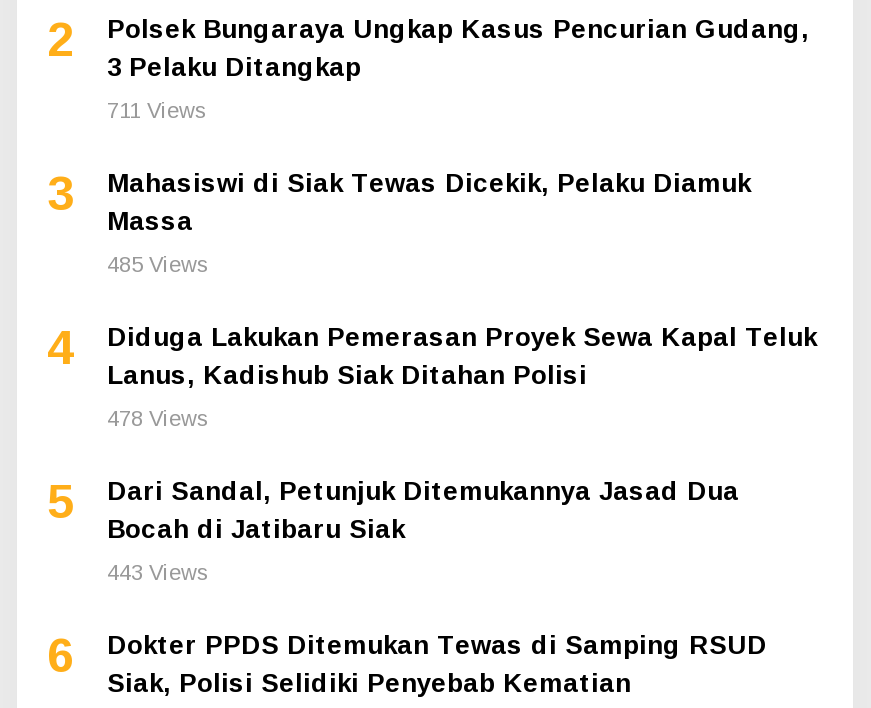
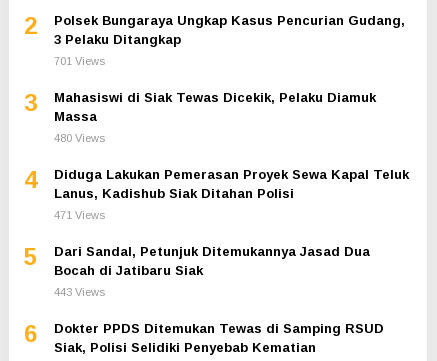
- 711 Views
+ 701 Views

- 485 Views
+ 480 Views

- 478 Views
+ 471 Views
